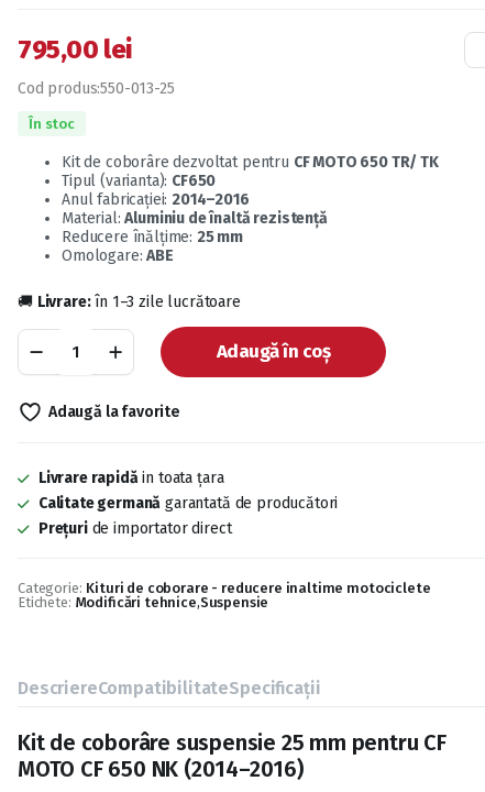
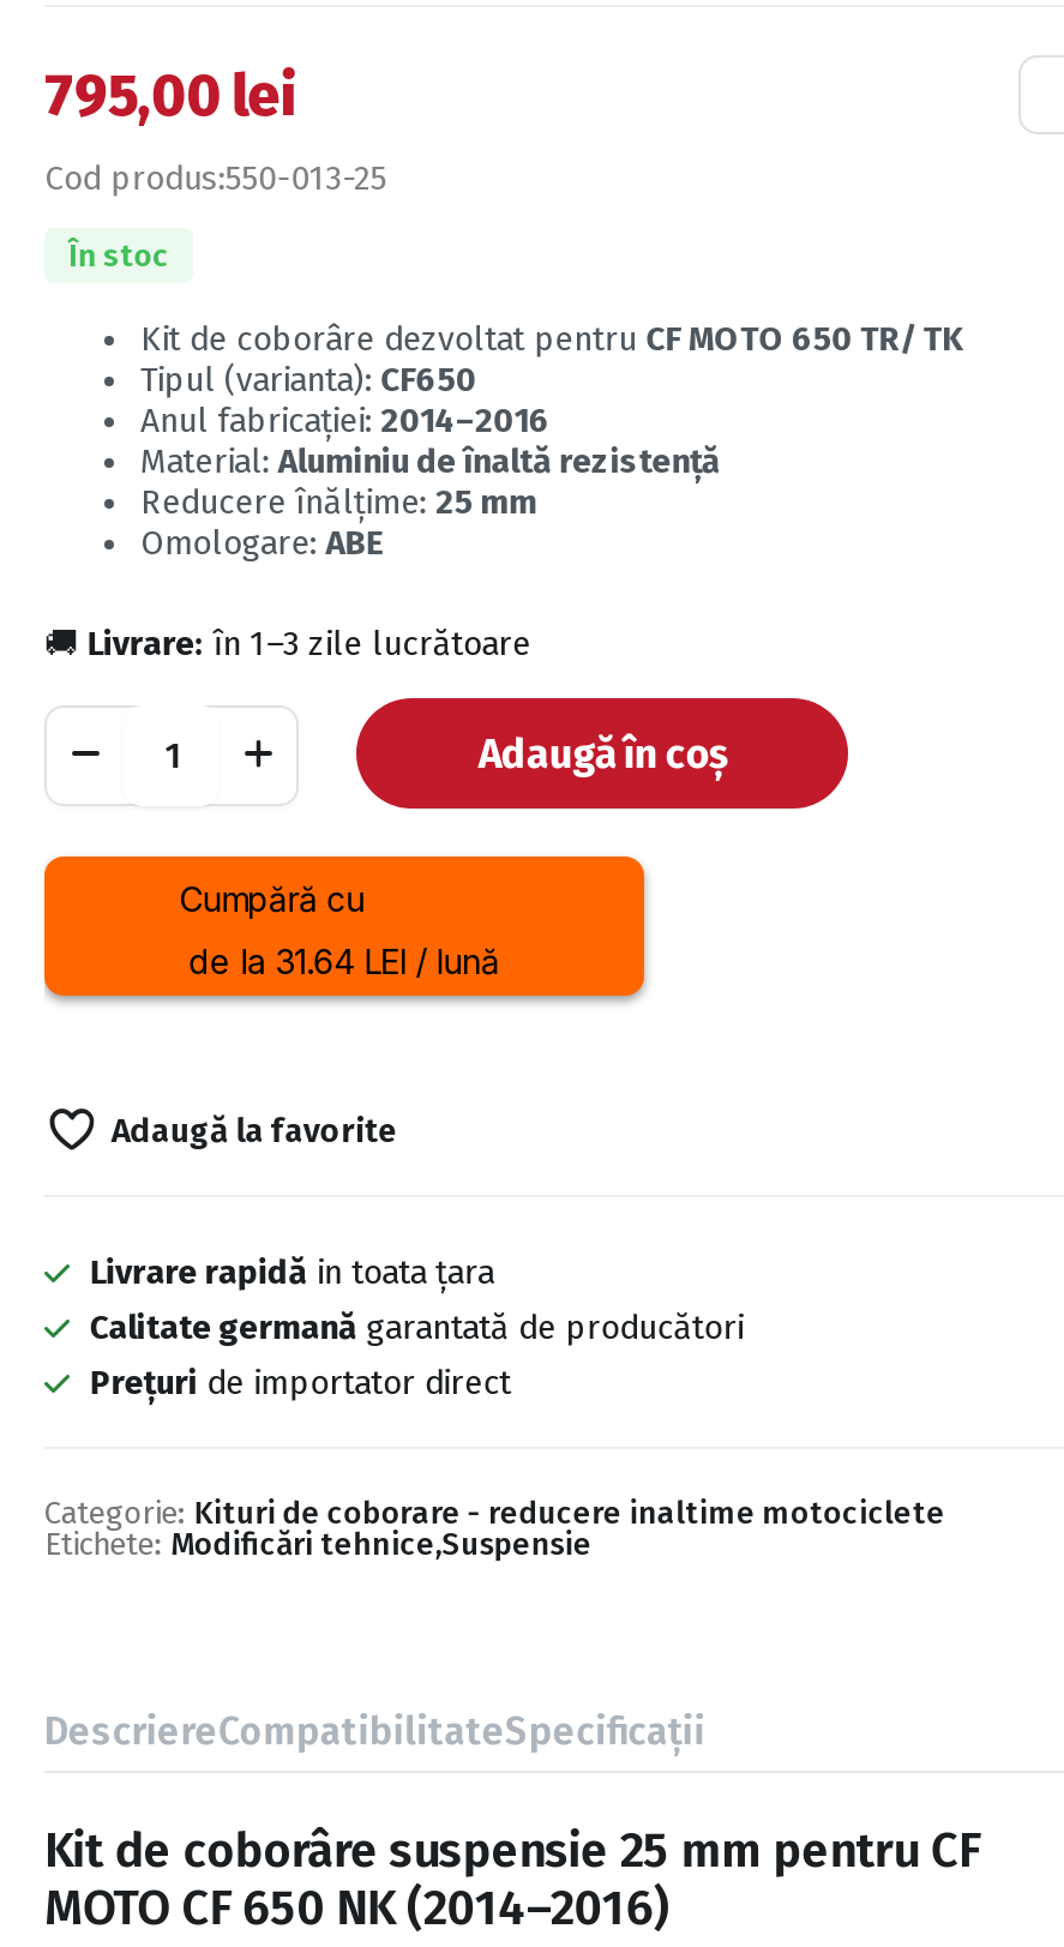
+ [image]
+ Cumpără cu
+ de la 31.64 LEI / lună
